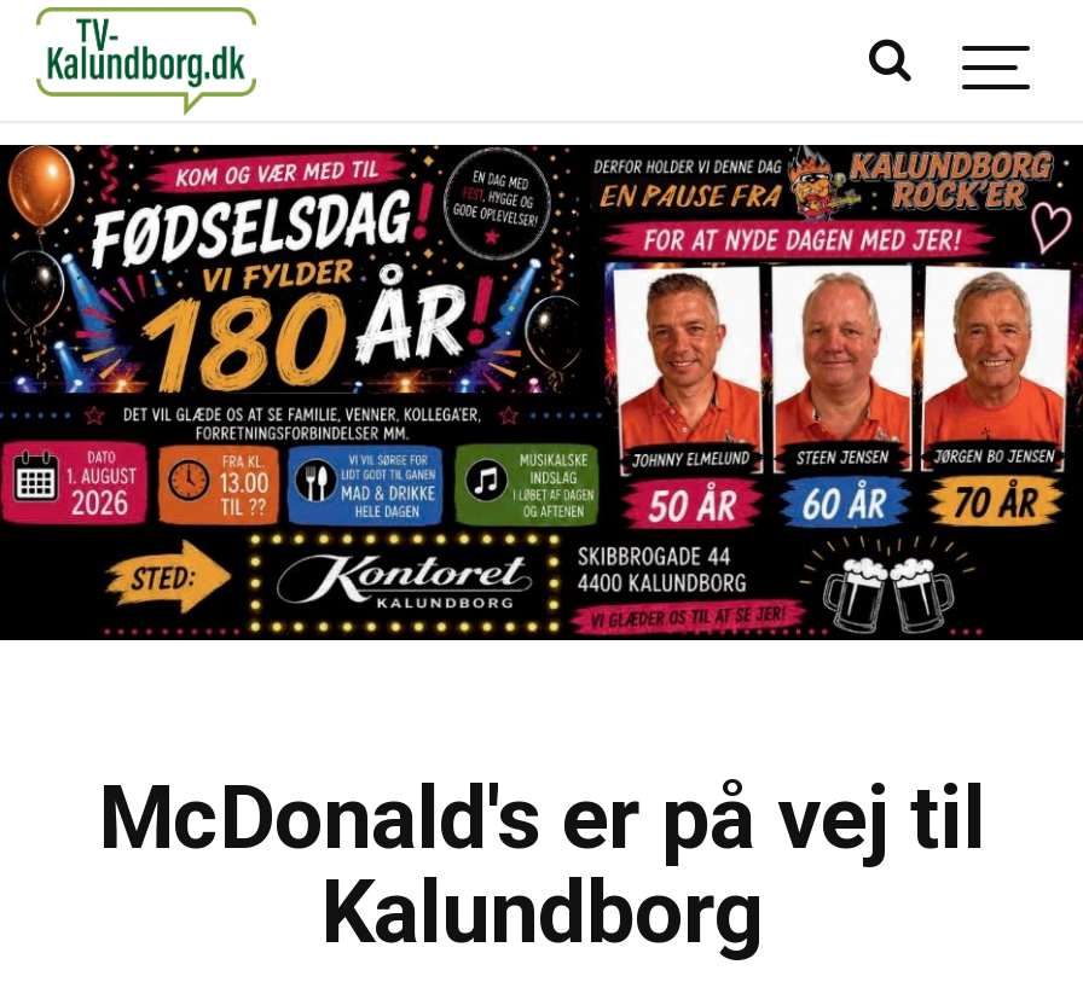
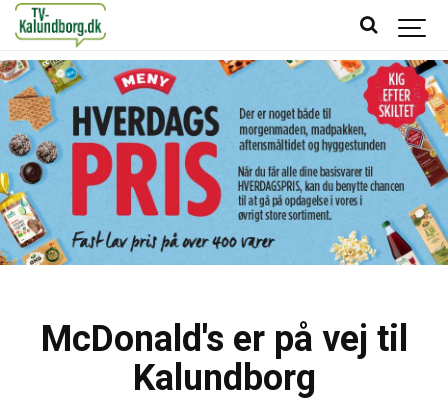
- [image]
+ [image]
